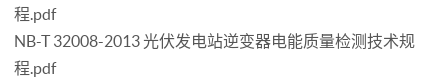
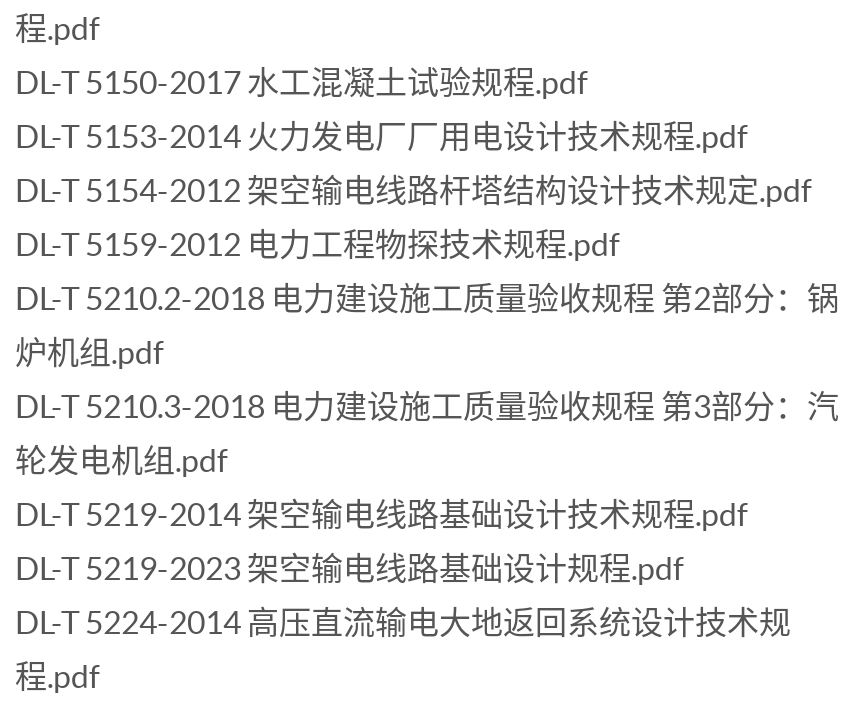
- NB-T 32008-2013 光伏发电站逆变器电能质量检测技术规
+ DL-T 5150-2017 水工混凝土试验规程.pdf
+ DL-T 5153-2014 火力发电厂厂用电设计技术规程.pdf
+ DL-T 5154-2012 架空输电线路杆塔结构设计技术规定.pdf
+ DL-T 5159-2012 电力工程物探技术规程.pdf
+ DL-T 5210.2-2018 电力建设施工质量验收规程 第2部分：锅
+ 炉机组.pdf
+ DL-T 5210.3-2018 电力建设施工质量验收规程 第3部分：汽
+ 轮发电机组.pdf
+ DL-T 5219-2014 架空输电线路基础设计技术规程.pdf
+ DL-T 5219-2023 架空输电线路基础设计规程.pdf
+ DL-T 5224-2014 高压直流输电大地返回系统设计技术规
